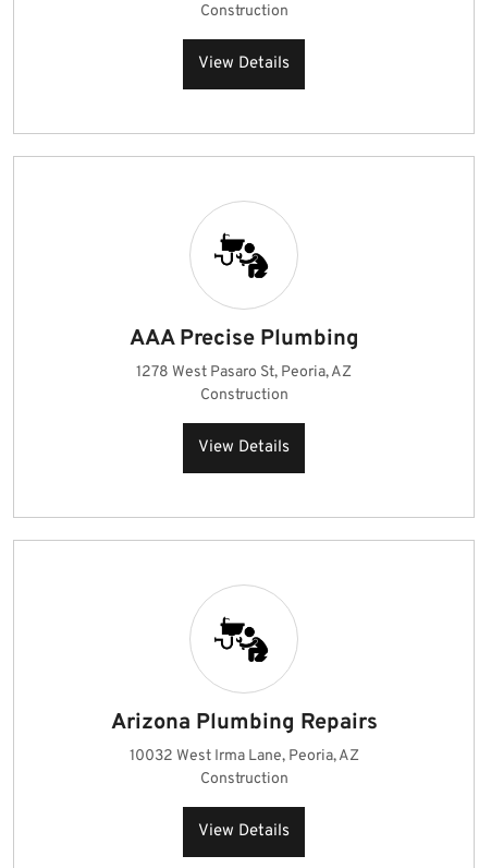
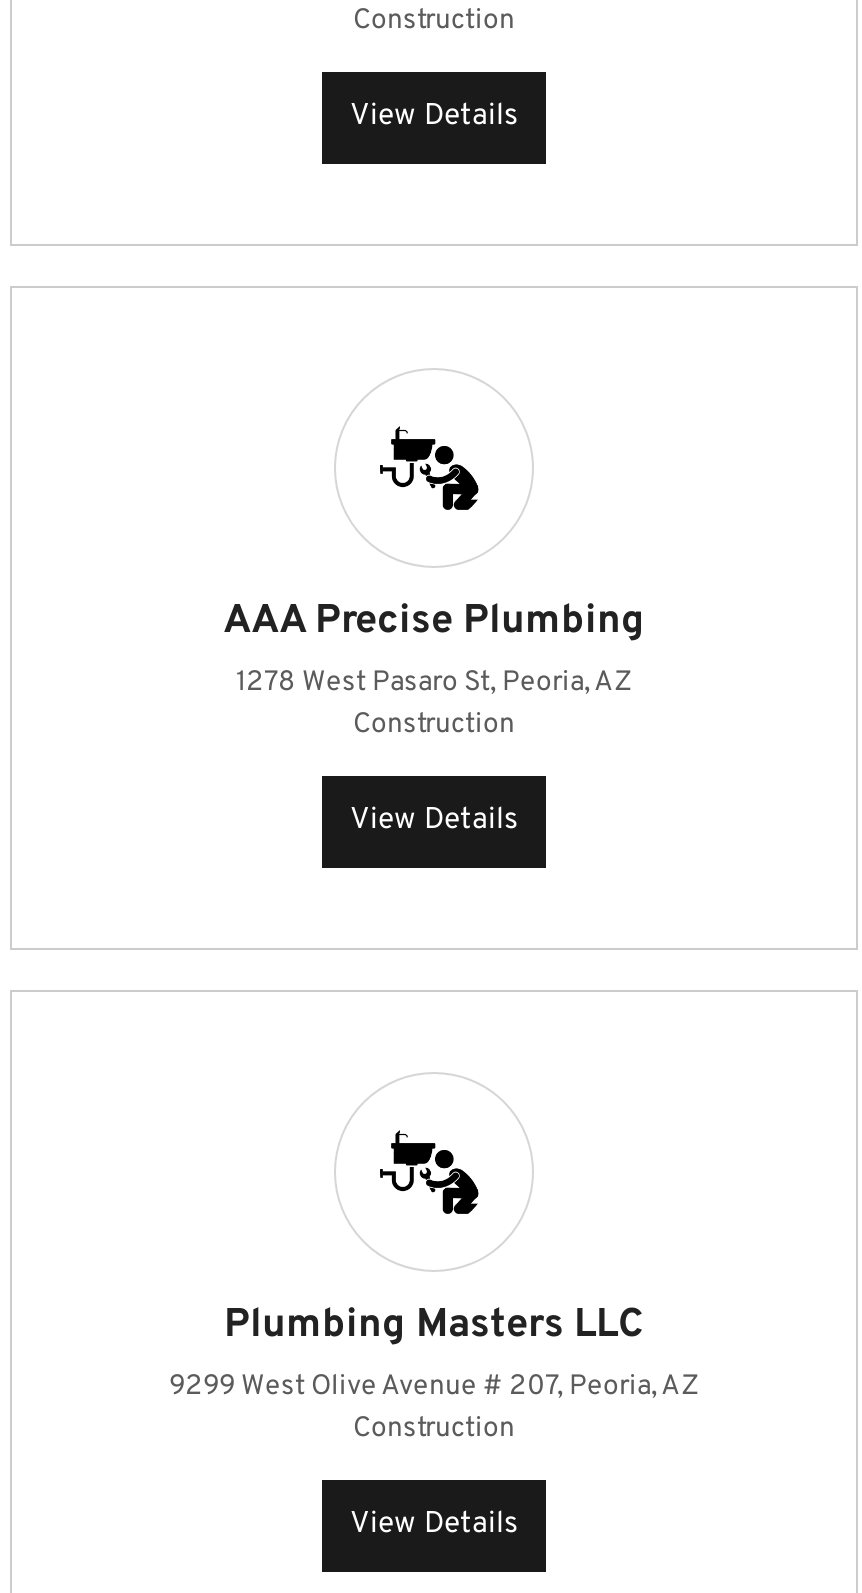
- Arizona Plumbing Repairs
- 10032 West Irma Lane, Peoria, AZ
+ Plumbing Masters LLC
+ 9299 West Olive Avenue # 207, Peoria, AZ
